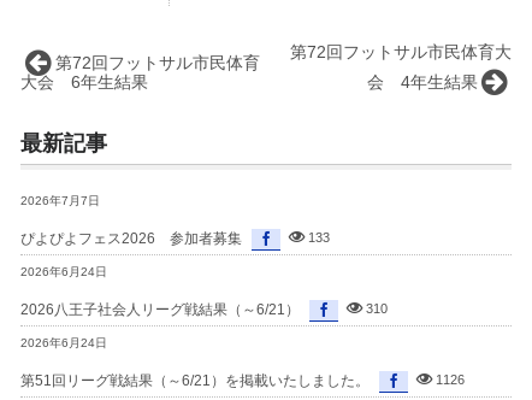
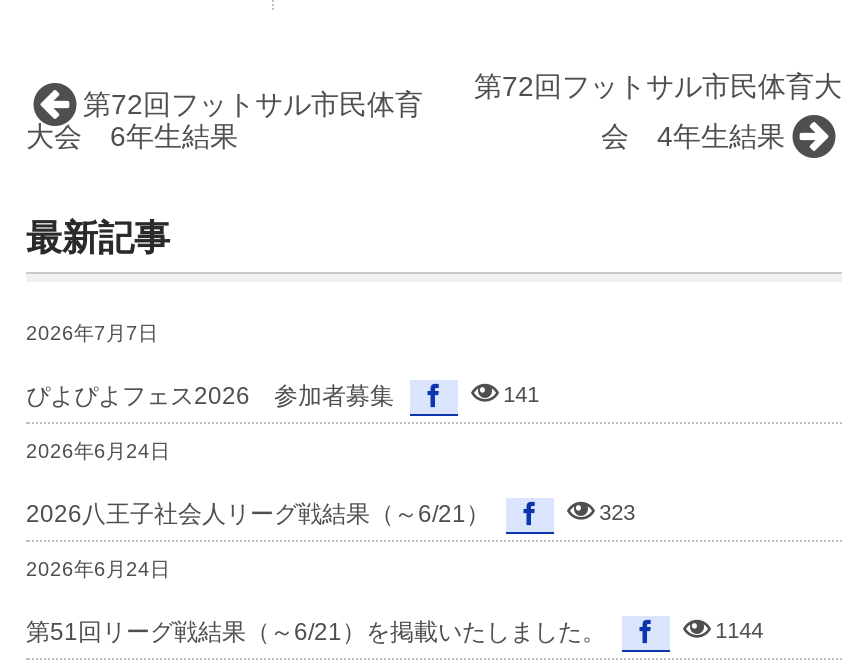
- 133
+ 141

- 310
+ 323

- 1126
+ 1144
